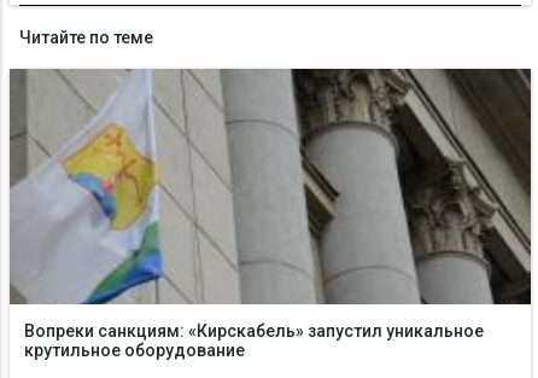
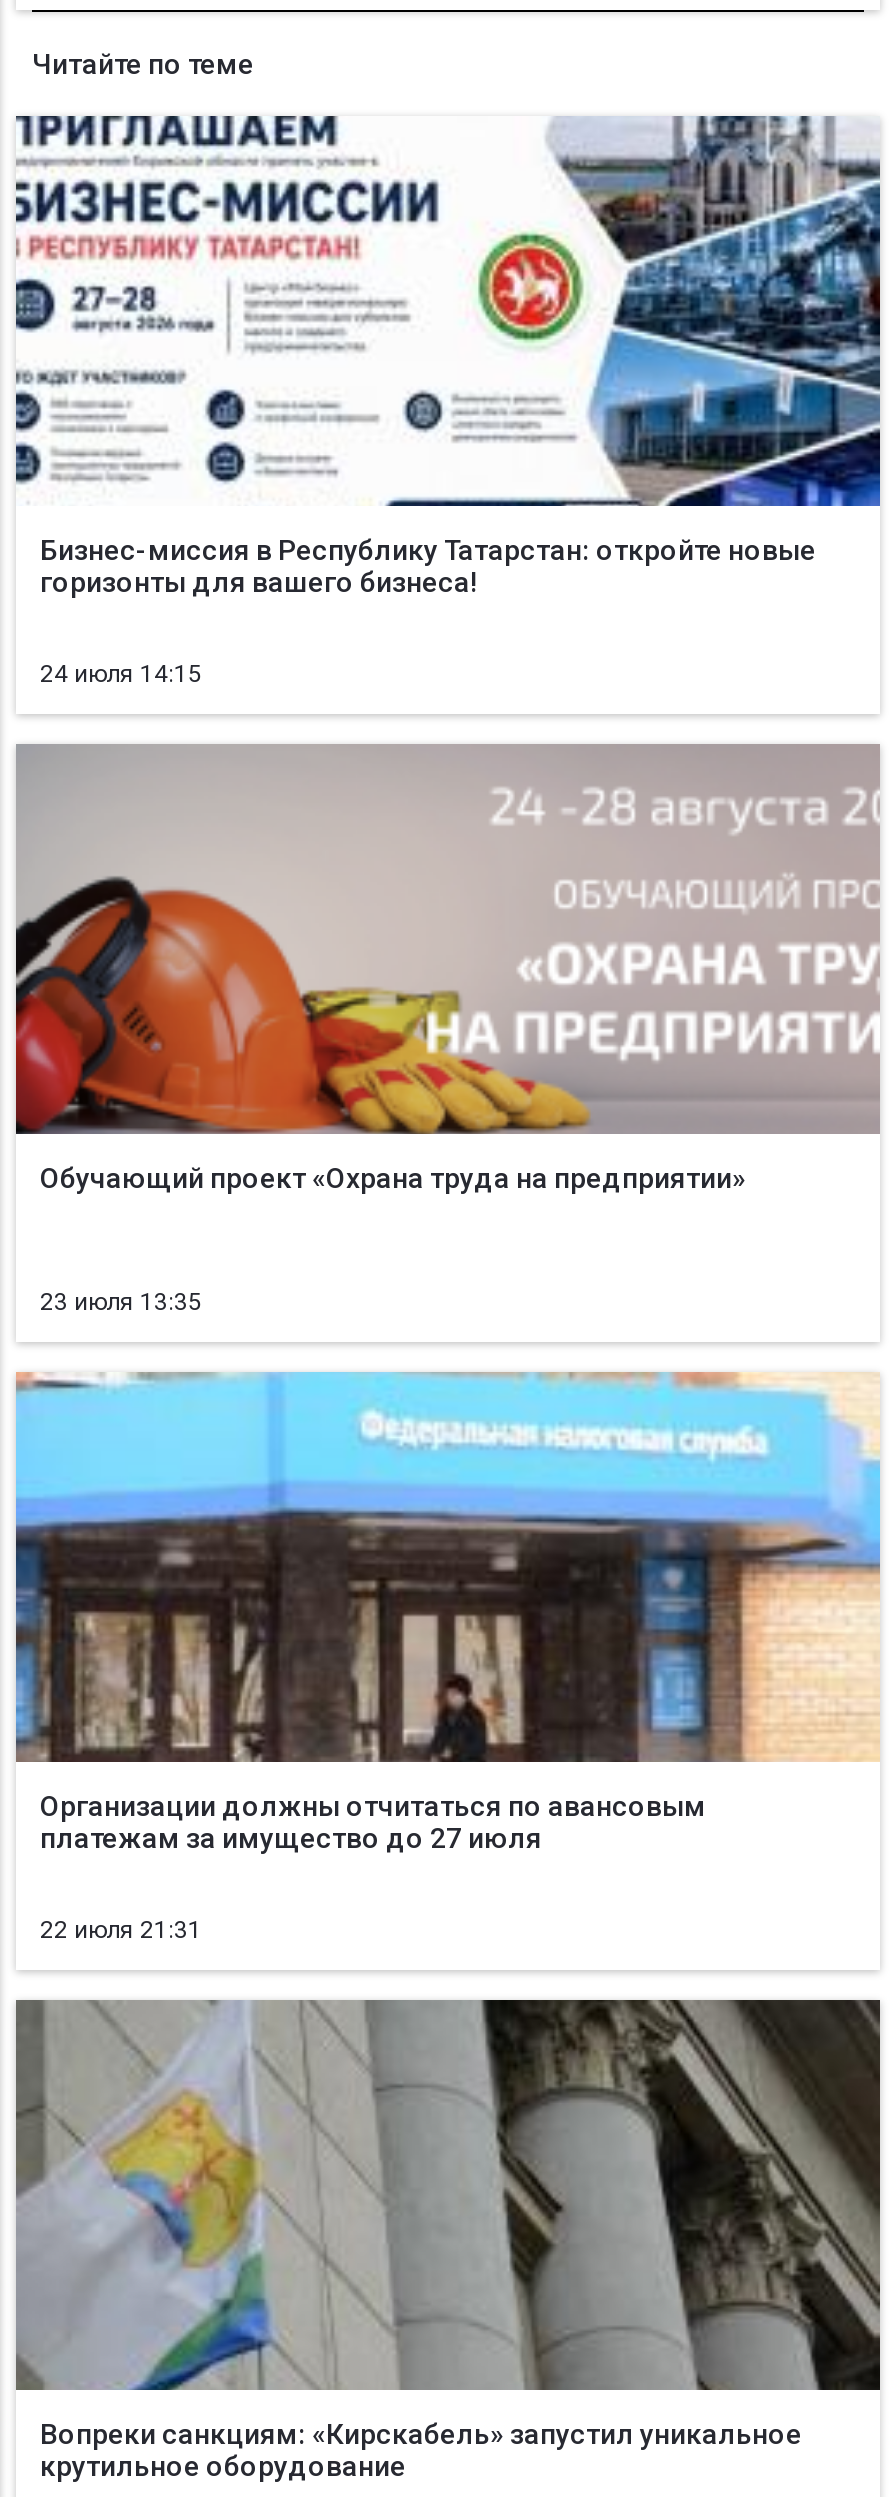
+ [image]
+ Обучающий проект «Охрана труда на предприятии»

+ [image]
+ Организации должны отчитаться по авансовым
+ платежам за имущество до 27 июля
+ 22 июля 21:31

+ [image]
+ Бизнес-миссия в Республику Татарстан: откройте новые
+ горизонты для вашего бизнеса!
+ 24 июля 14:15

+ 23 июля 13:35
